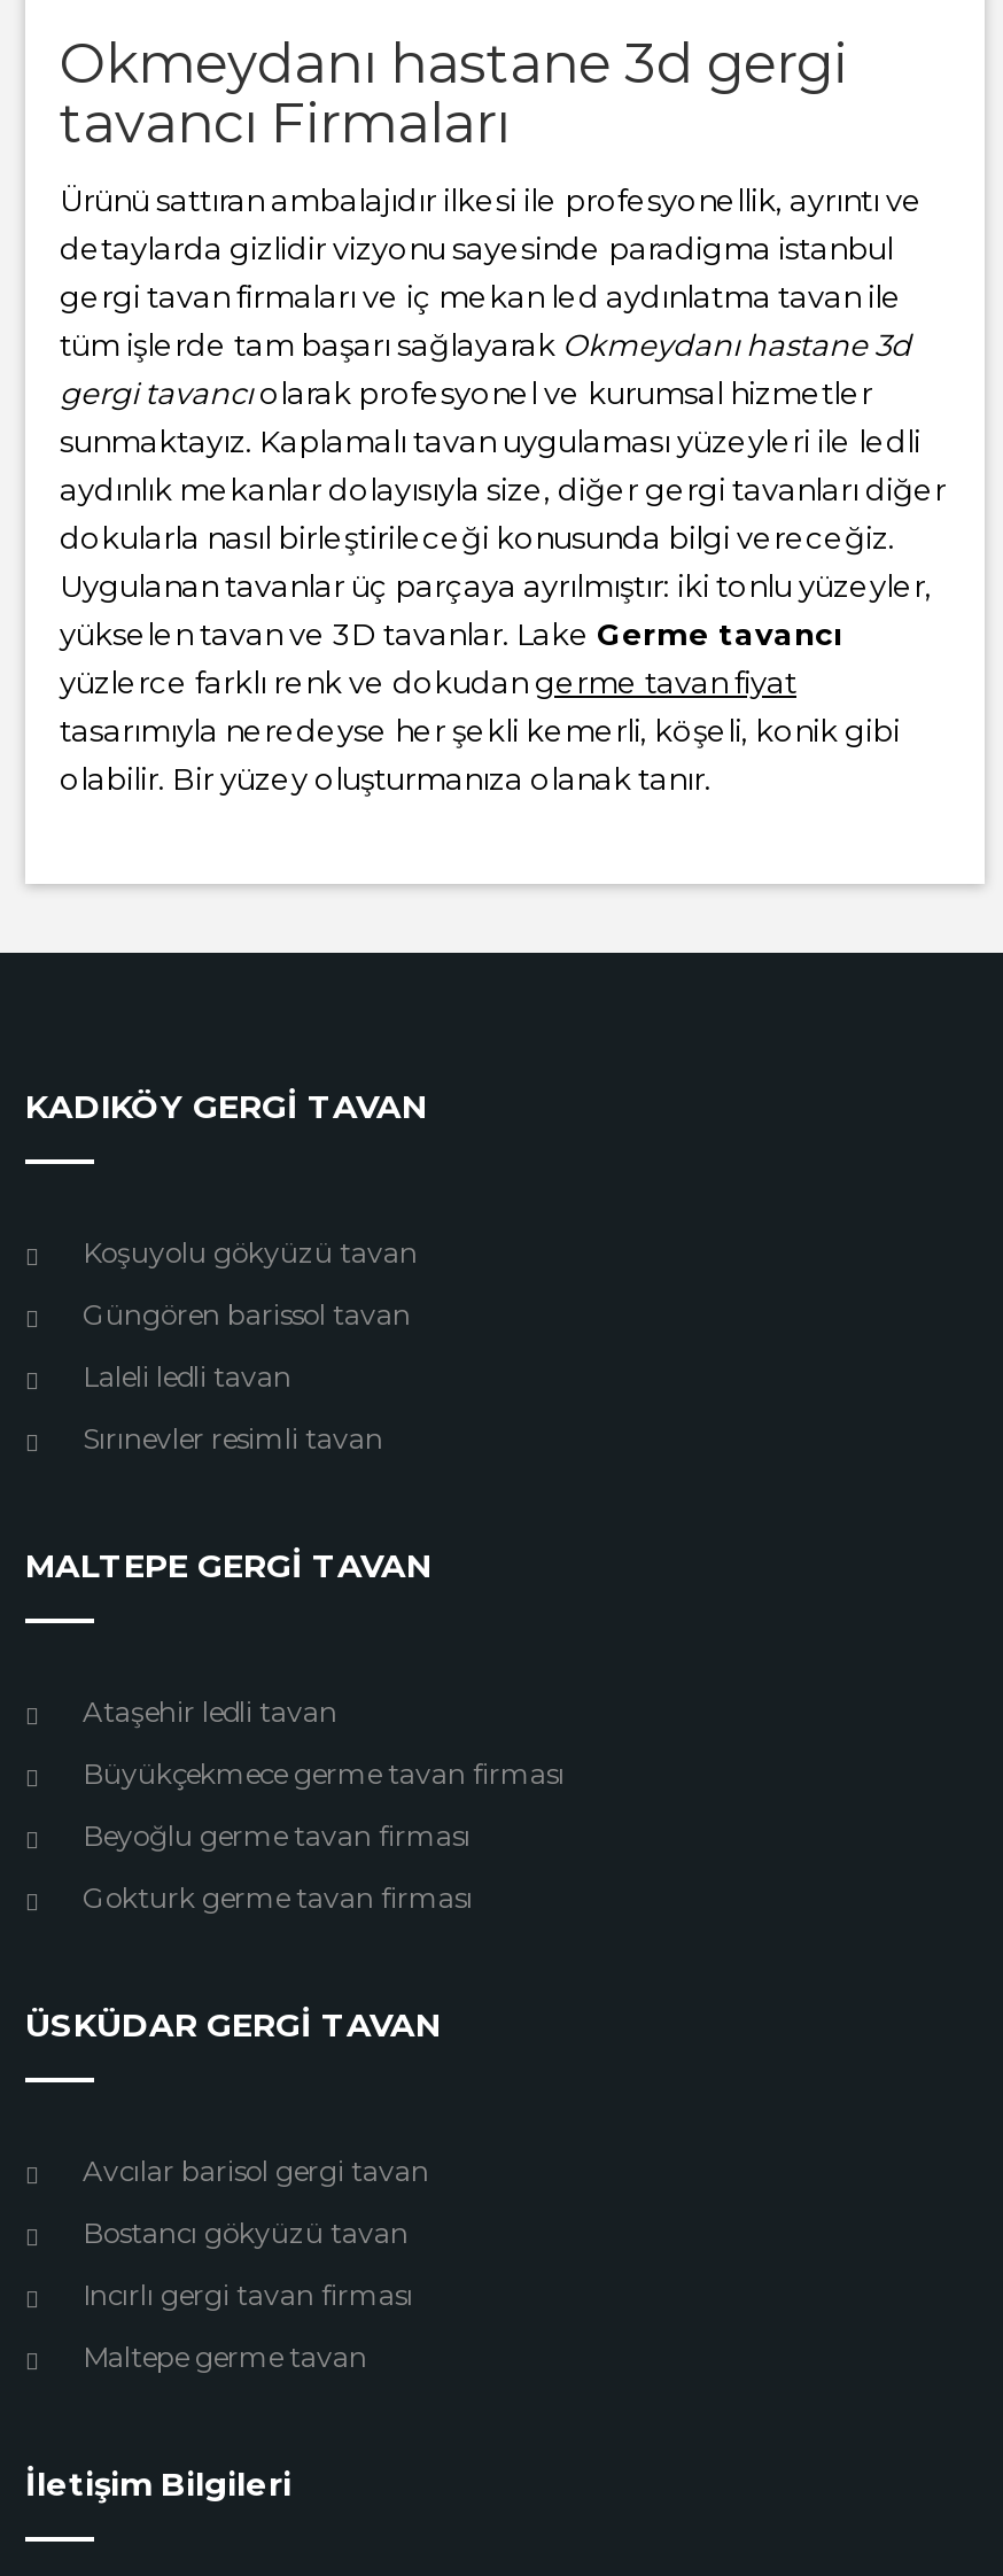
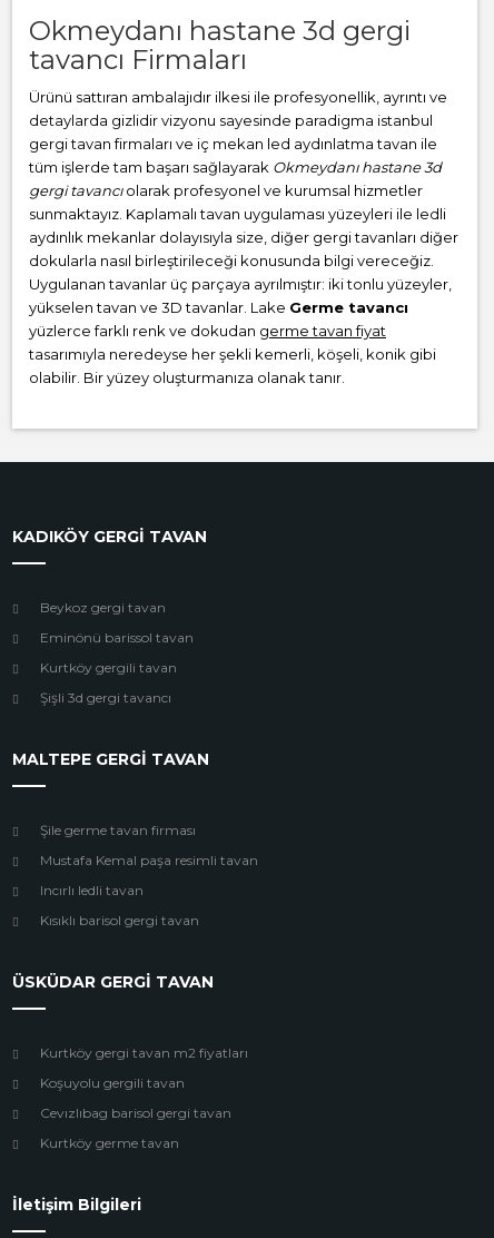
- Koşuyolu gökyüzü tavan
+ Beykoz gergi tavan

- Güngören barissol tavan
+ Eminönü barissol tavan

- Laleli ledli tavan
+ Kurtköy gergili tavan

- Sırınevler resimli tavan
+ Şişli 3d gergi tavancı

- Ataşehir ledli tavan
+ Şile germe tavan firması

- Büyükçekmece germe tavan firması
+ Mustafa Kemal paşa resimli tavan

- Beyoğlu germe tavan firması
+ Incırlı ledli tavan

- Gokturk germe tavan firması
+ Kısıklı barisol gergi tavan

- Avcılar barisol gergi tavan
+ Kurtköy gergi tavan m2 fiyatları

- Bostancı gökyüzü tavan
+ Koşuyolu gergili tavan

- Incırlı gergi tavan firması
+ Cevızlıbag barisol gergi tavan

- Maltepe germe tavan
+ Kurtköy germe tavan
